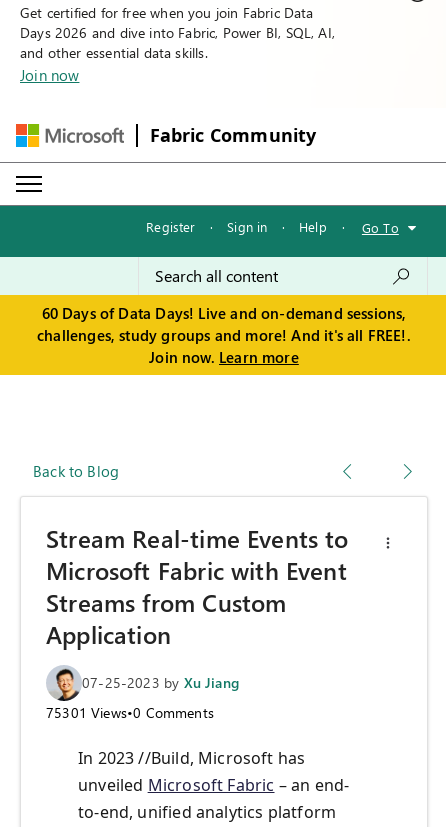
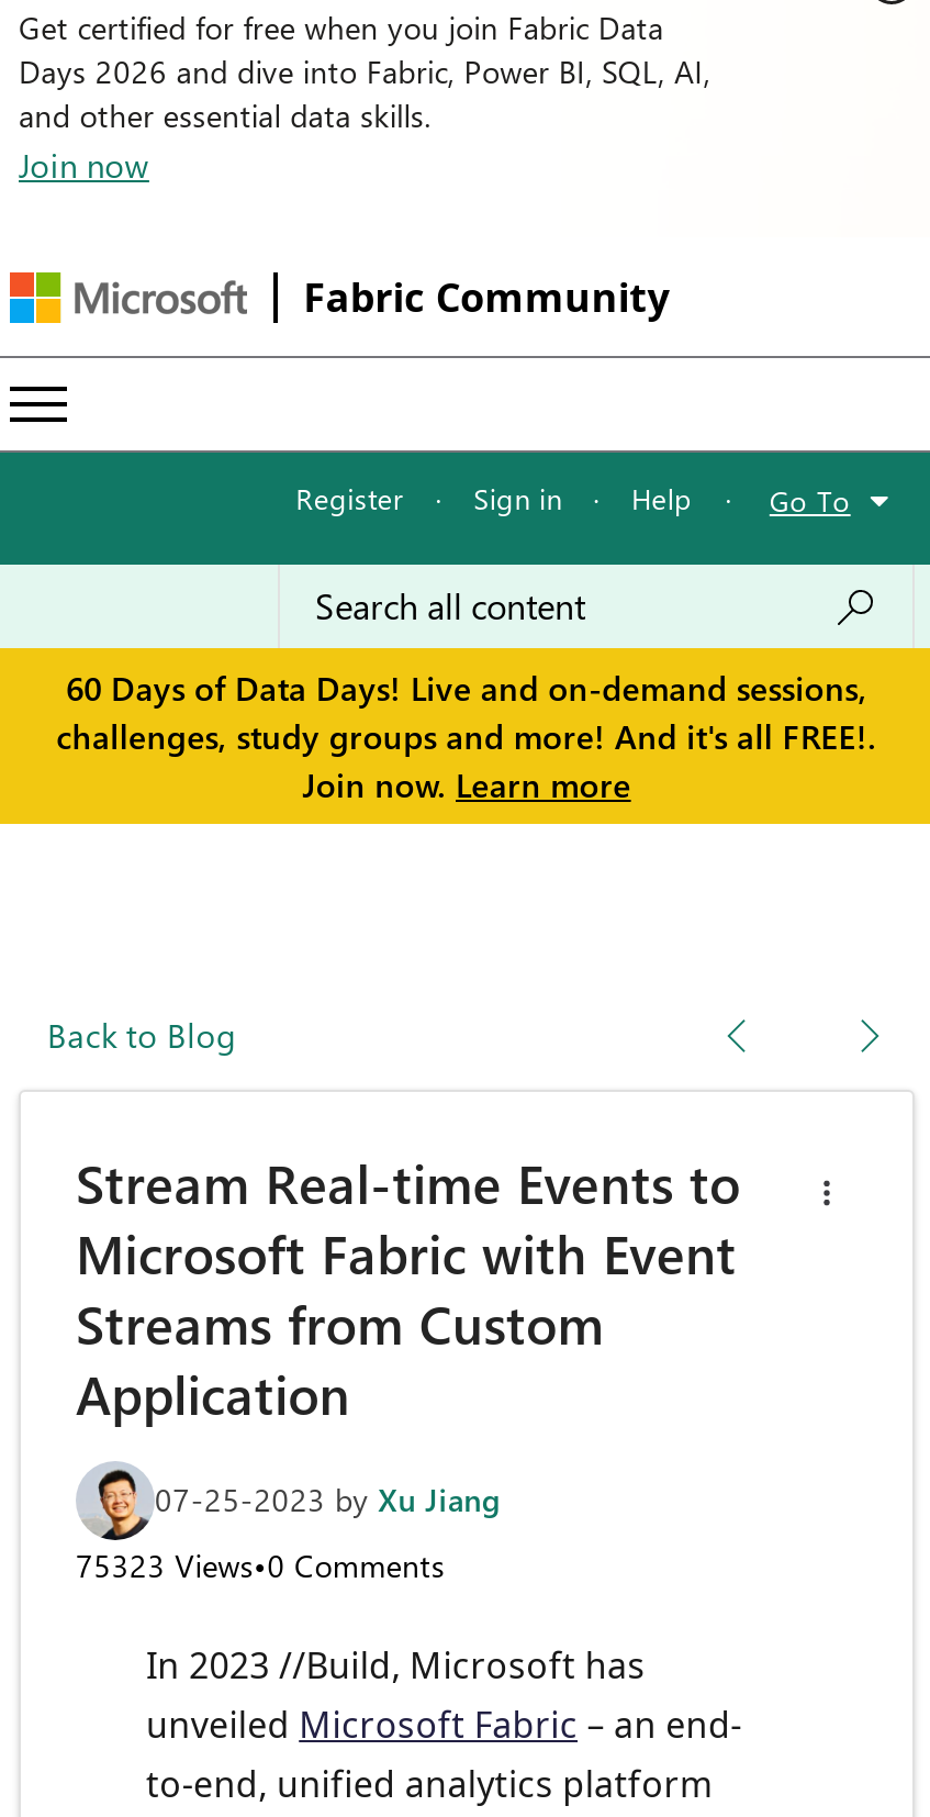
- 75301 Views•0 Comments
+ 75323 Views•0 Comments
